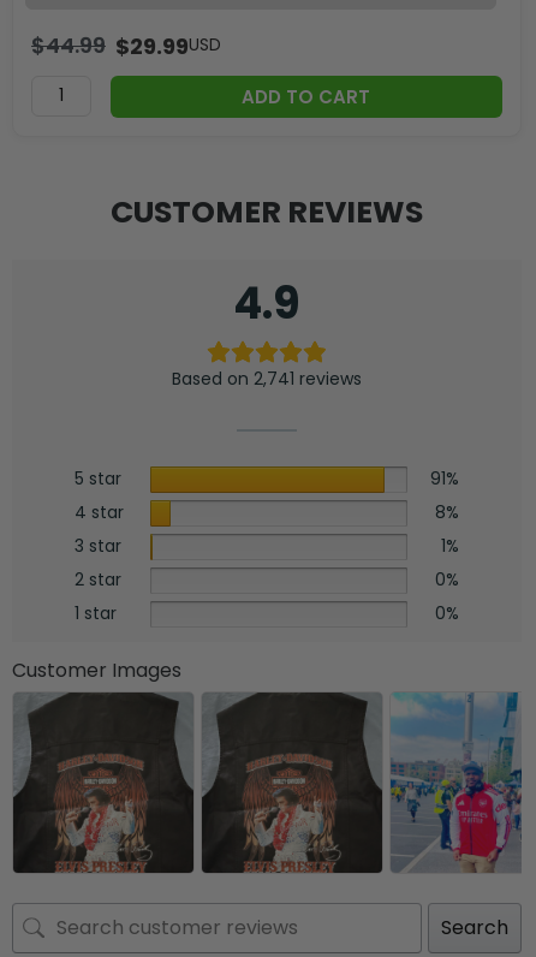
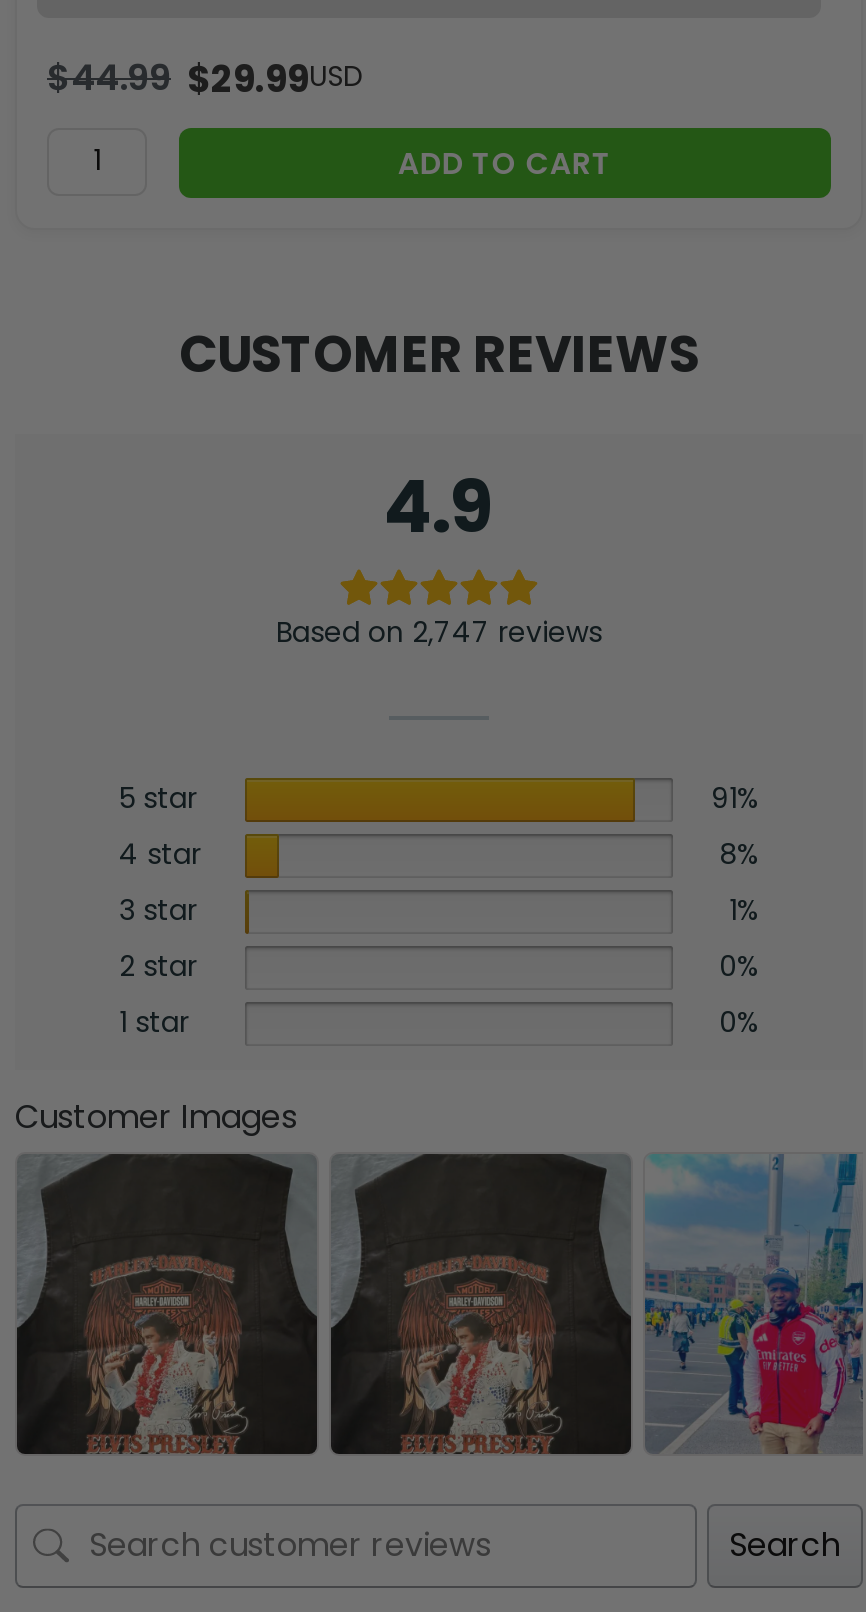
- Based on 2,741 reviews
+ Based on 2,747 reviews
